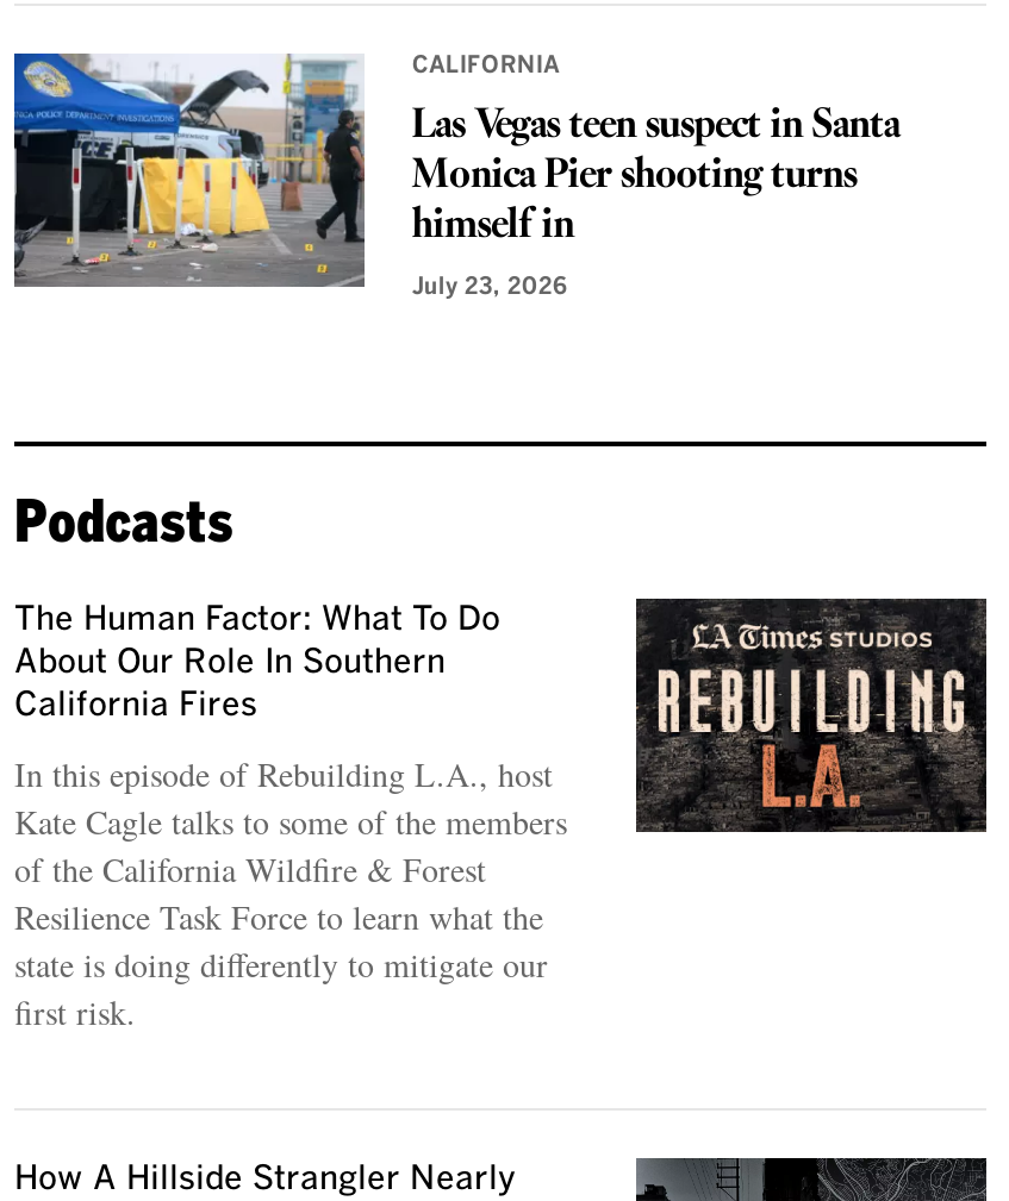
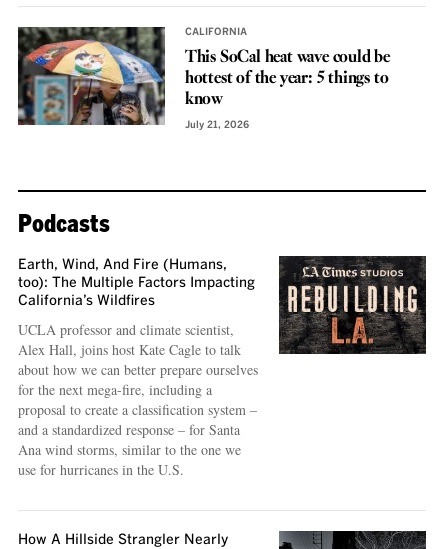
- [image]
- Las Vegas teen suspect in Santa
- Monica Pier shooting turns
- himself in
- July 23, 2026
+ [image]
+ This SoCal heat wave could be
+ hottest of the year: 5 things to
+ know
+ July 21, 2026

- The Human Factor: What To Do
- About Our Role In Southern
- California Fires
+ Earth, Wind, And Fire (Humans,
+ too): The Multiple Factors Impacting
+ California’s Wildfires

- In this episode of Rebuilding L.A., host
- Kate Cagle talks to some of the members
- of the California Wildfire & Forest
- Resilience Task Force to learn what the
- state is doing differently to mitigate our
- first risk.
+ UCLA professor and climate scientist,
+ Alex Hall, joins host Kate Cagle to talk
+ about how we can better prepare ourselves
+ for the next mega-fire, including a
+ proposal to create a classification system –
+ and a standardized response – for Santa
+ Ana wind storms, similar to the one we
+ use for hurricanes in the U.S.
